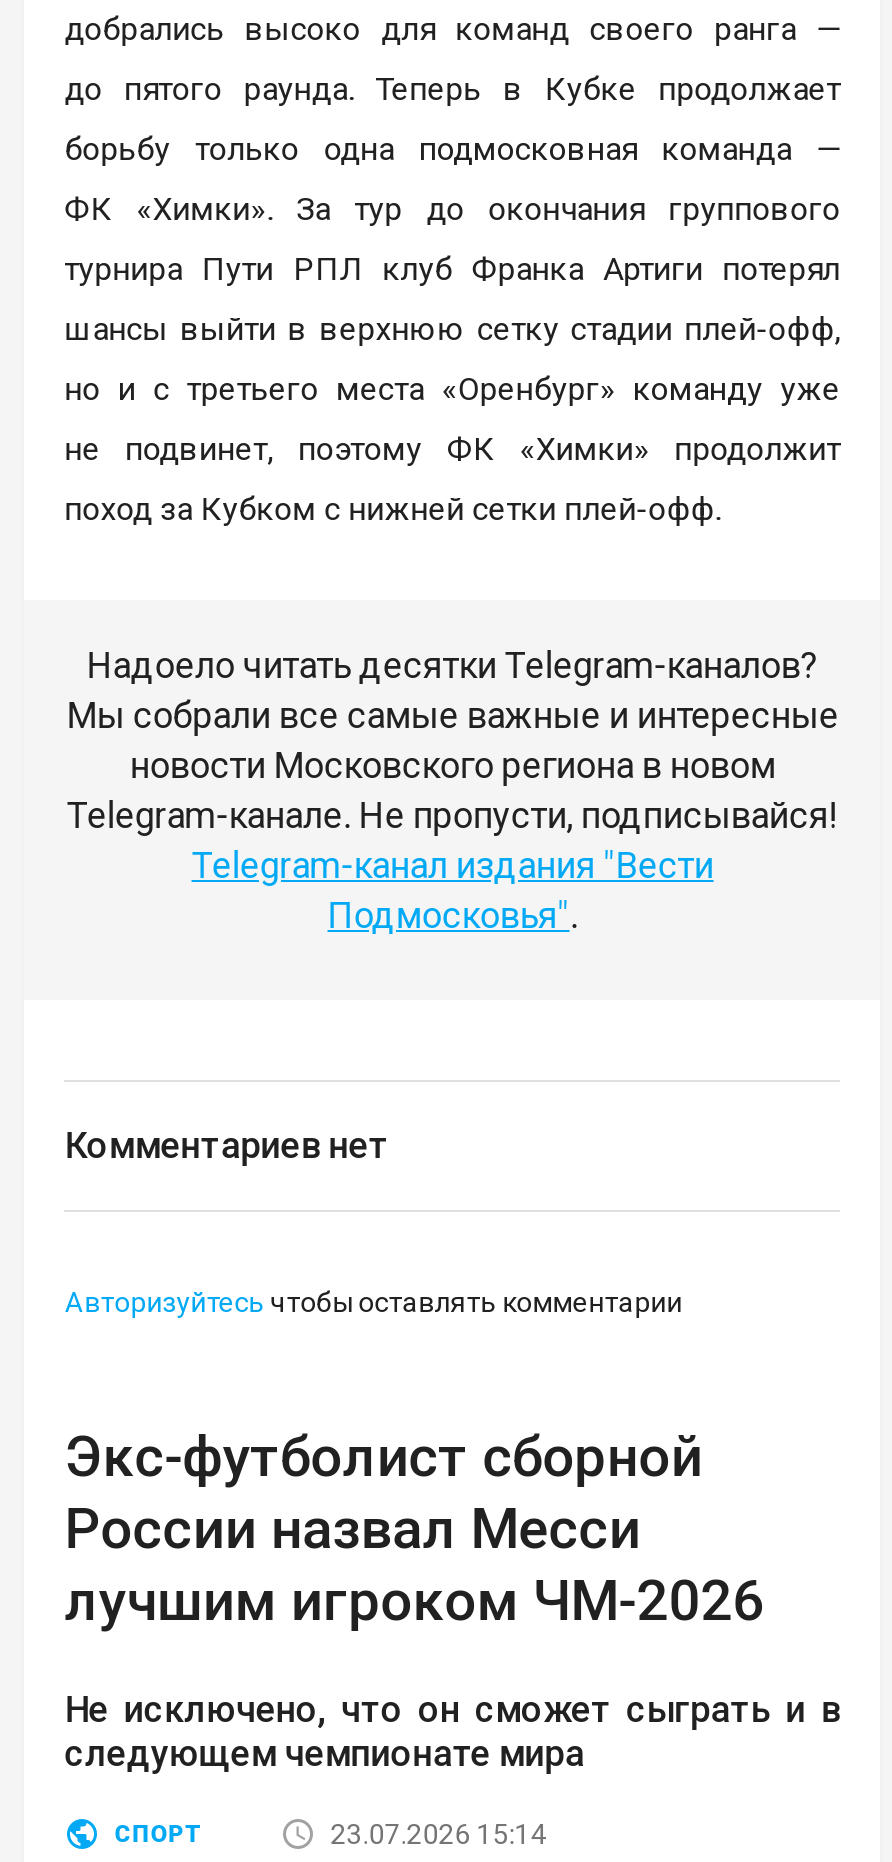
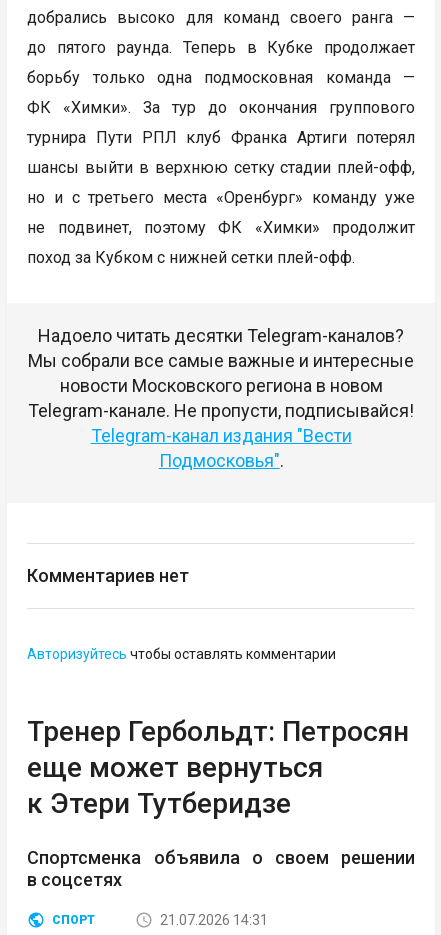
- Экс-футболист сборной
- России назвал Месси
- лучшим игроком ЧМ-2026
+ Тренер Гербольдт: Петросян
+ еще может вернуться
+ к Этери Тутберидзе

- Не исключено, что он сможет сыграть и в
- следующем чемпионате мира
+ Спортсменка объявила о своем решении
+ в соцсетях

- 23.07.2026 15:14
+ 21.07.2026 14:31
